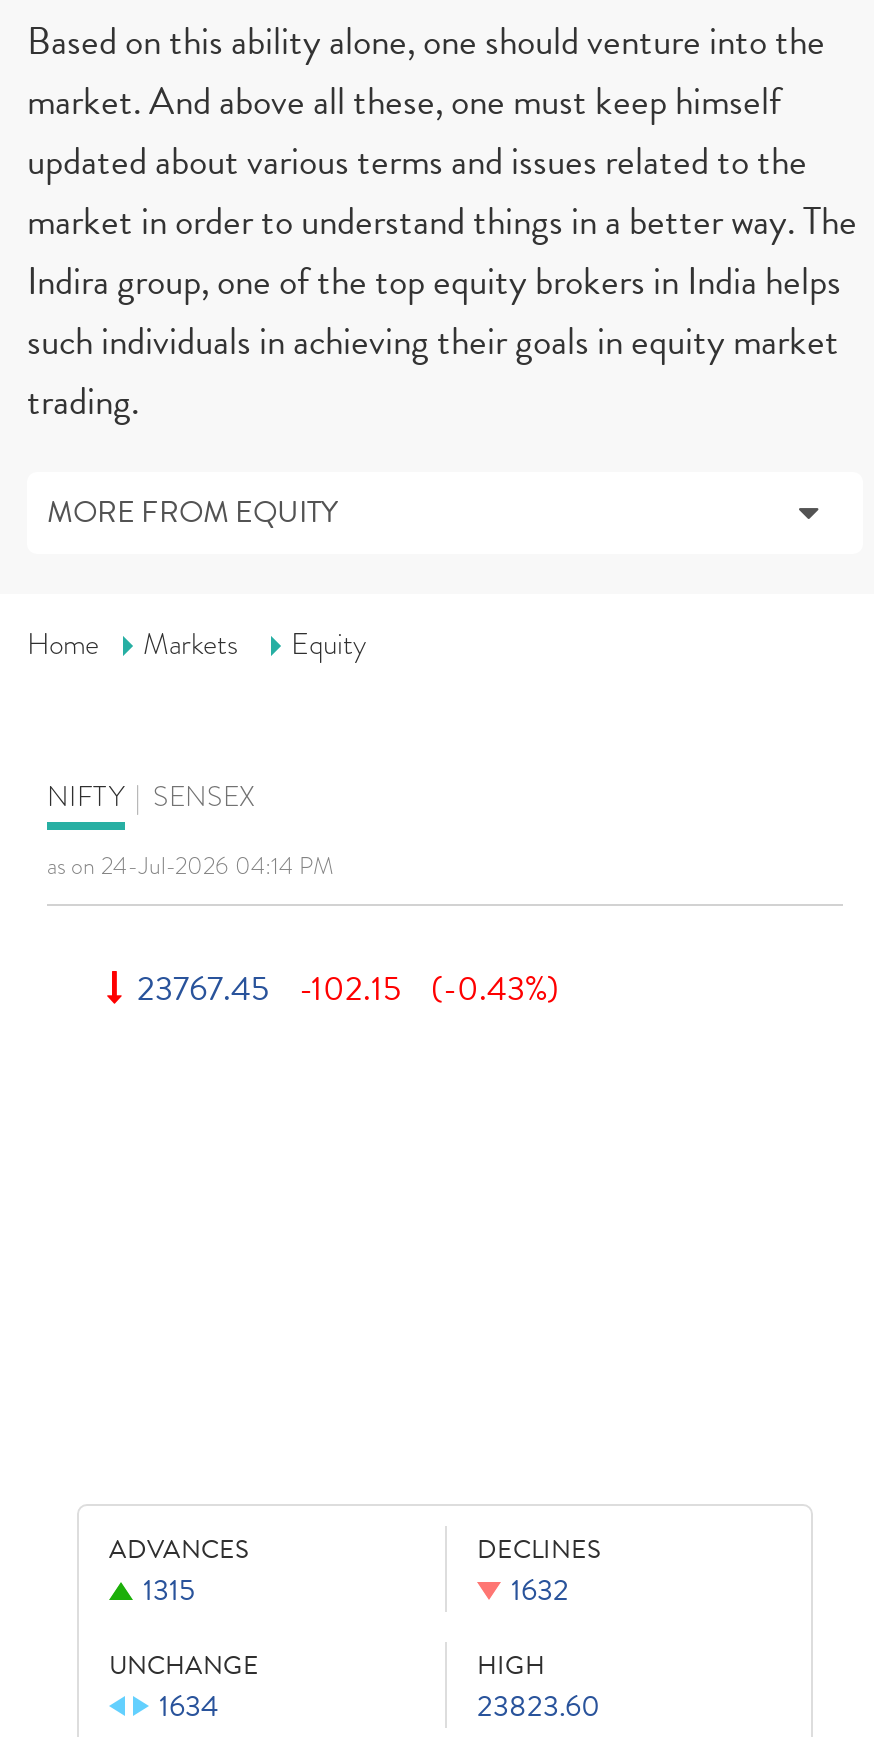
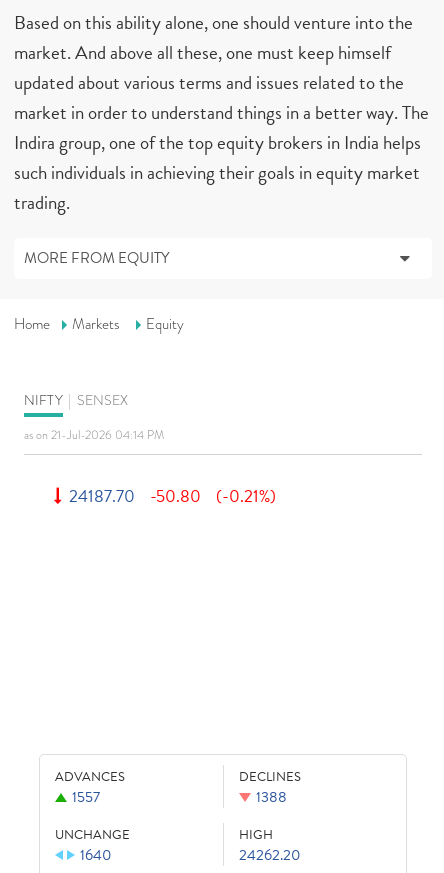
- as on 24-Jul-2026 04:14 PM
+ as on 21-Jul-2026 04:14 PM

- 23767.45 -102.15 (-0.43%)
+ 24187.70 -50.80 (-0.21%)

- 1315
+ 1557

- 1632
+ 1388

- 1634
+ 1640

- 23823.60
+ 24262.20
